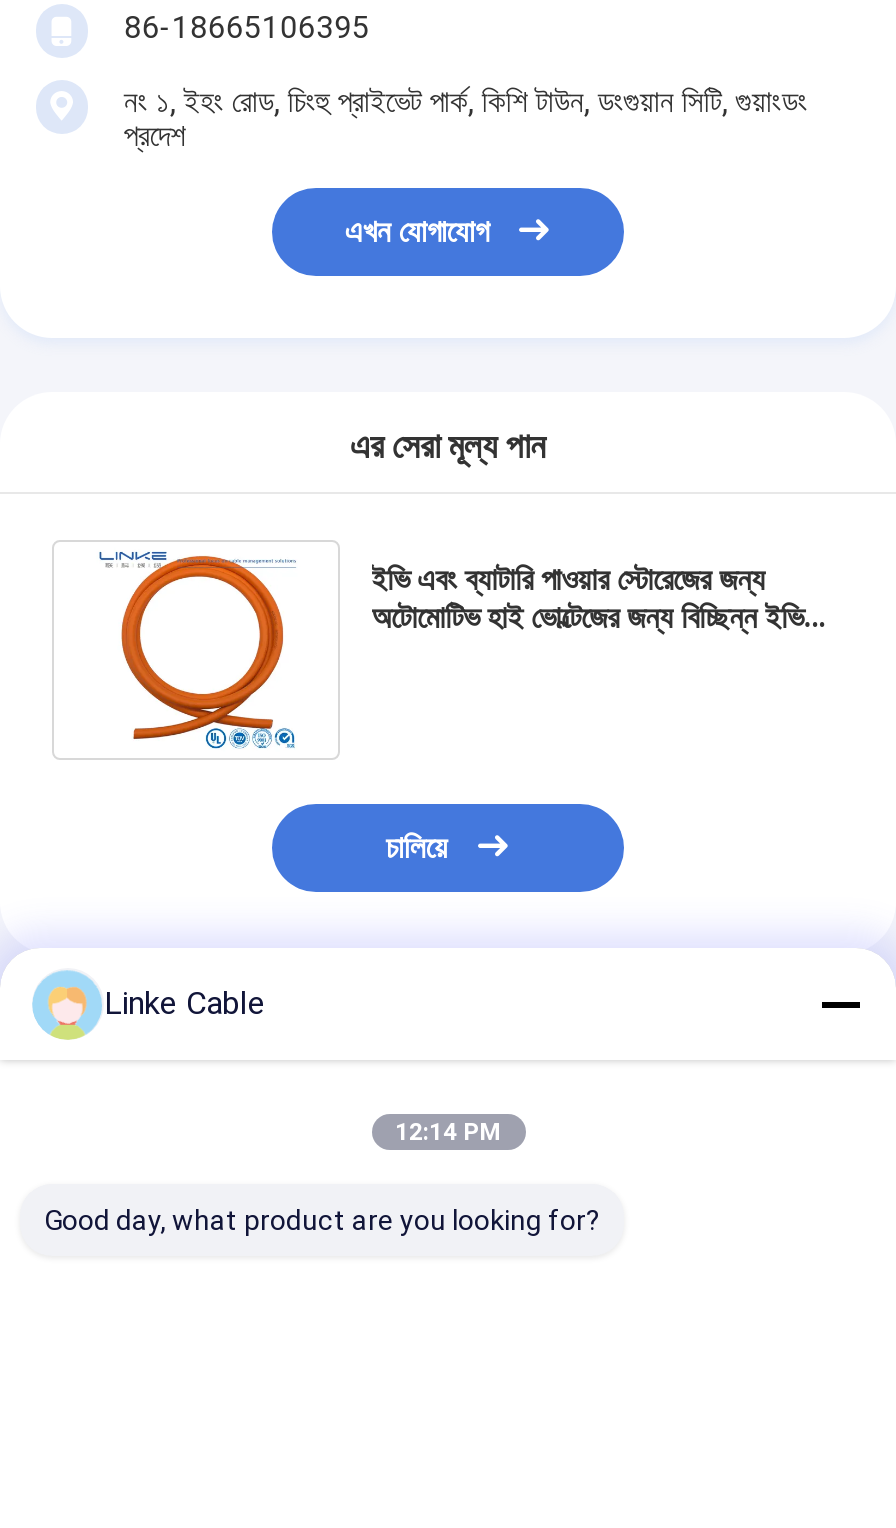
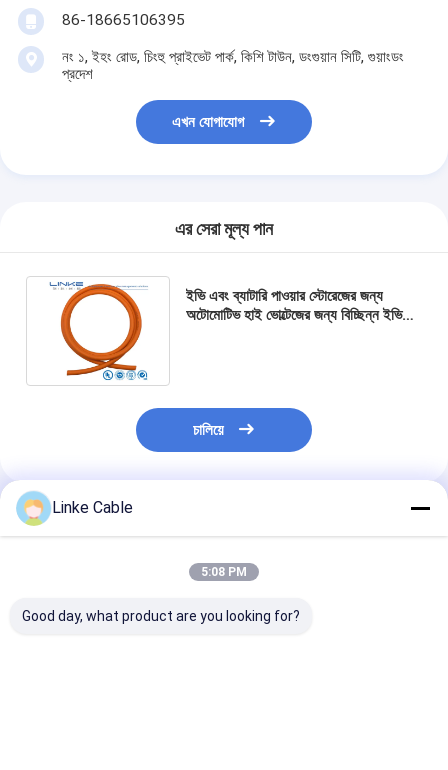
- 12:14 PM
+ 5:08 PM
